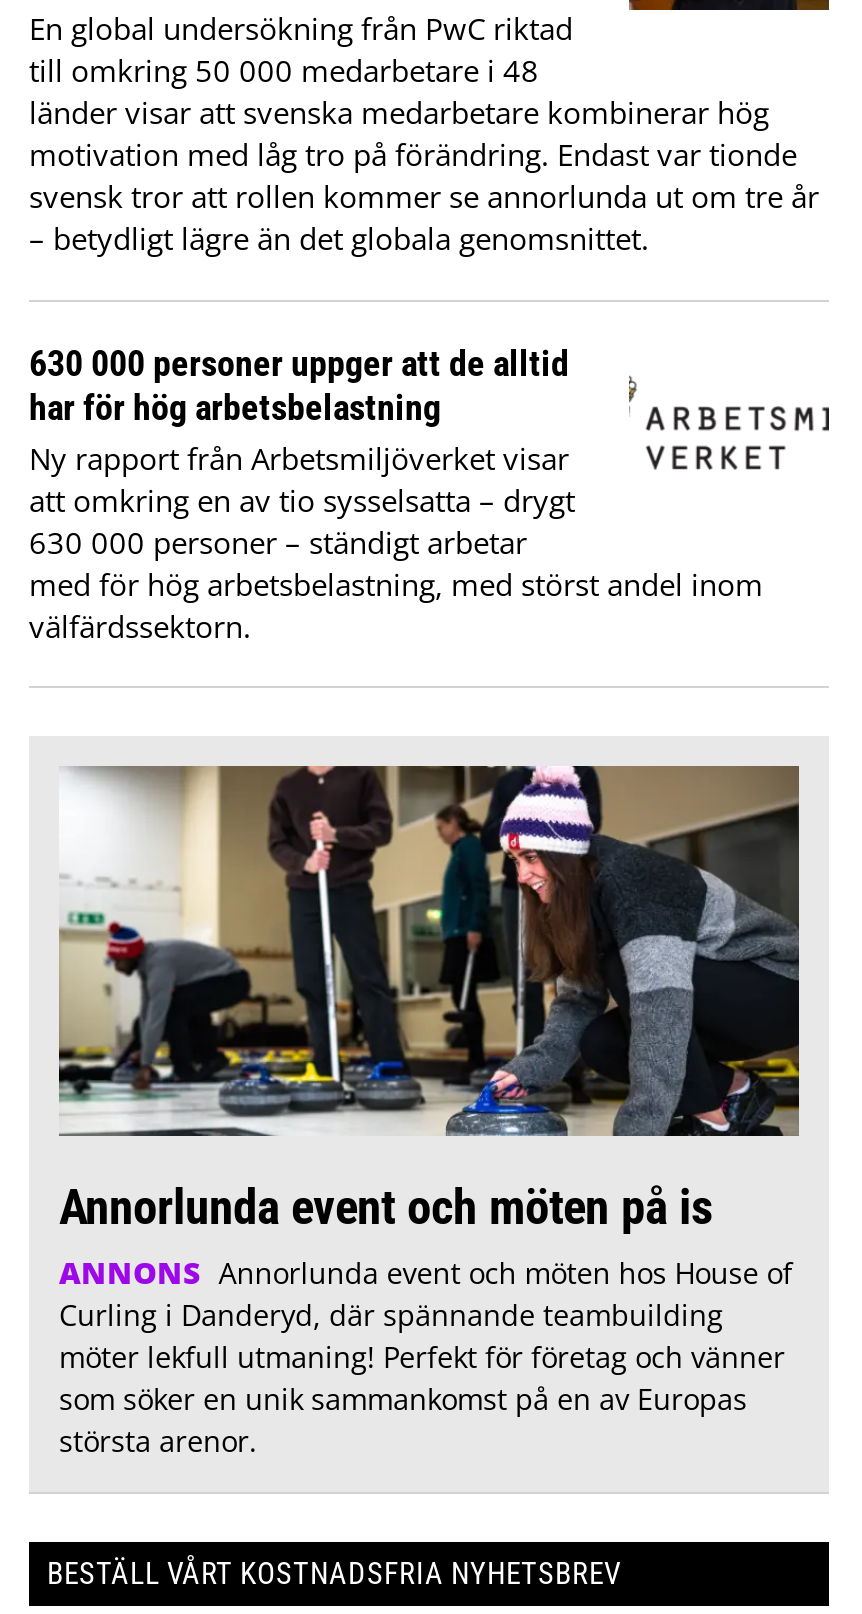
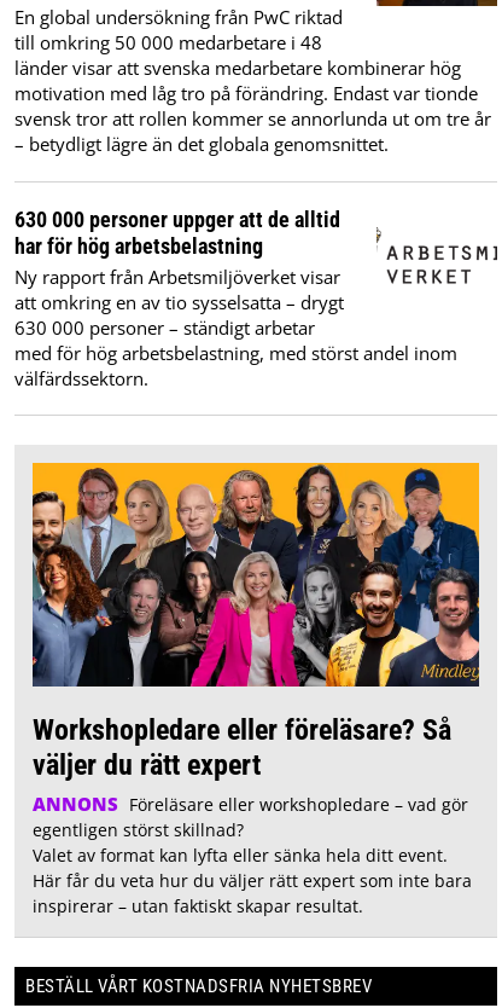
- [image]
- Annorlunda event och möten på is
- ANNONS Annorlunda event och möten hos House of
- Curling i Danderyd, där spännande teambuilding
- möter lekfull utmaning! Perfekt för företag och vänner
- som söker en unik sammankomst på en av Europas
- största arenor.
+ [image]
+ Workshopledare eller föreläsare? Så
+ väljer du rätt expert
+ ANNONS Föreläsare eller workshopledare – vad gör
+ egentligen störst skillnad?
+ Valet av format kan lyfta eller sänka hela ditt event.
+ Här får du veta hur du väljer rätt expert som inte bara
+ inspirerar – utan faktiskt skapar resultat.
